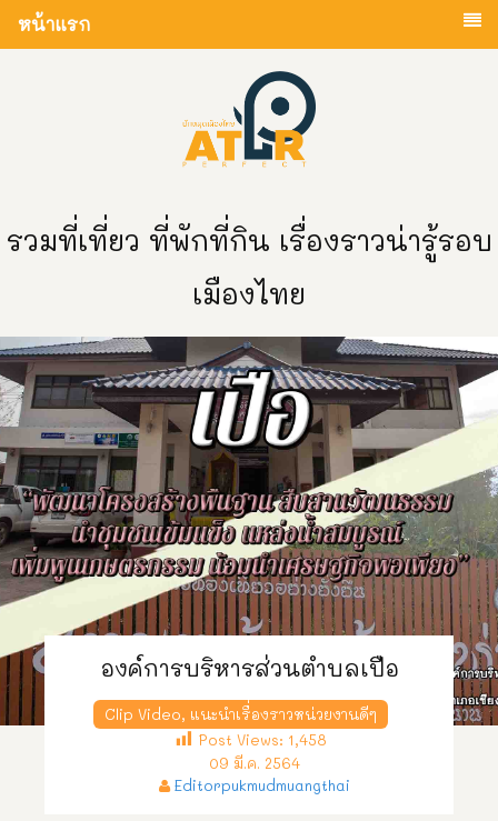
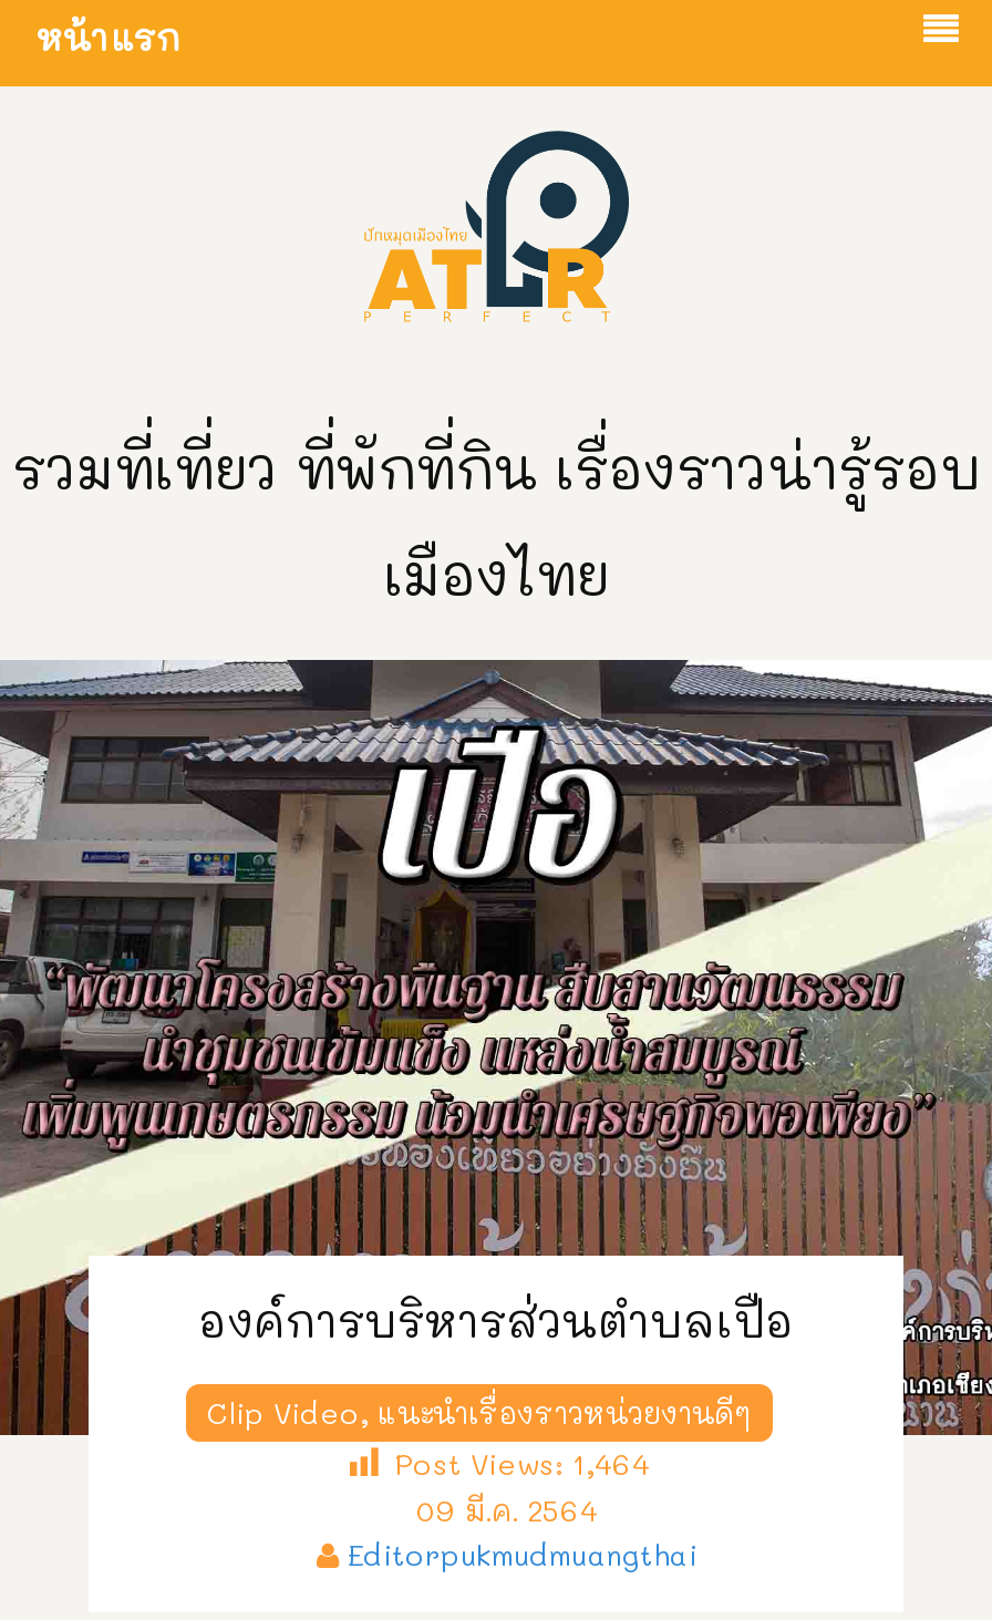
- Post Views: 1,458
+ Post Views: 1,464
